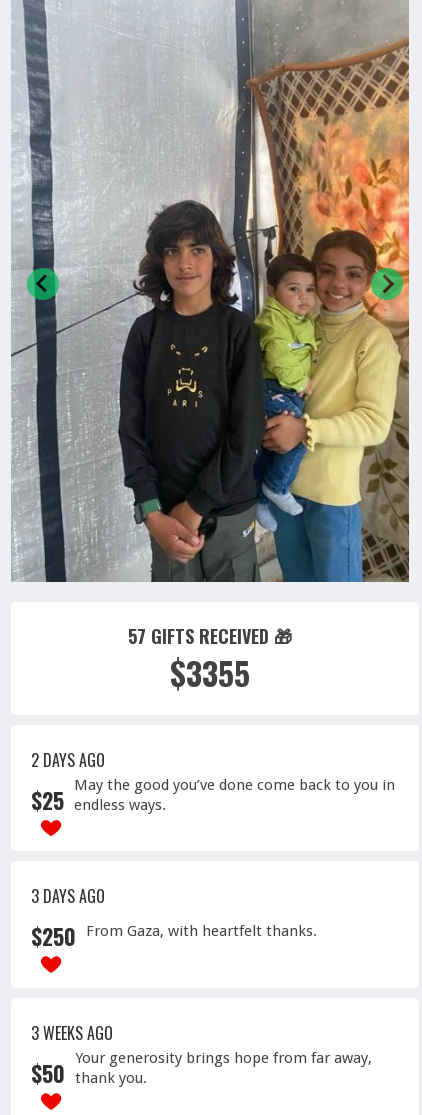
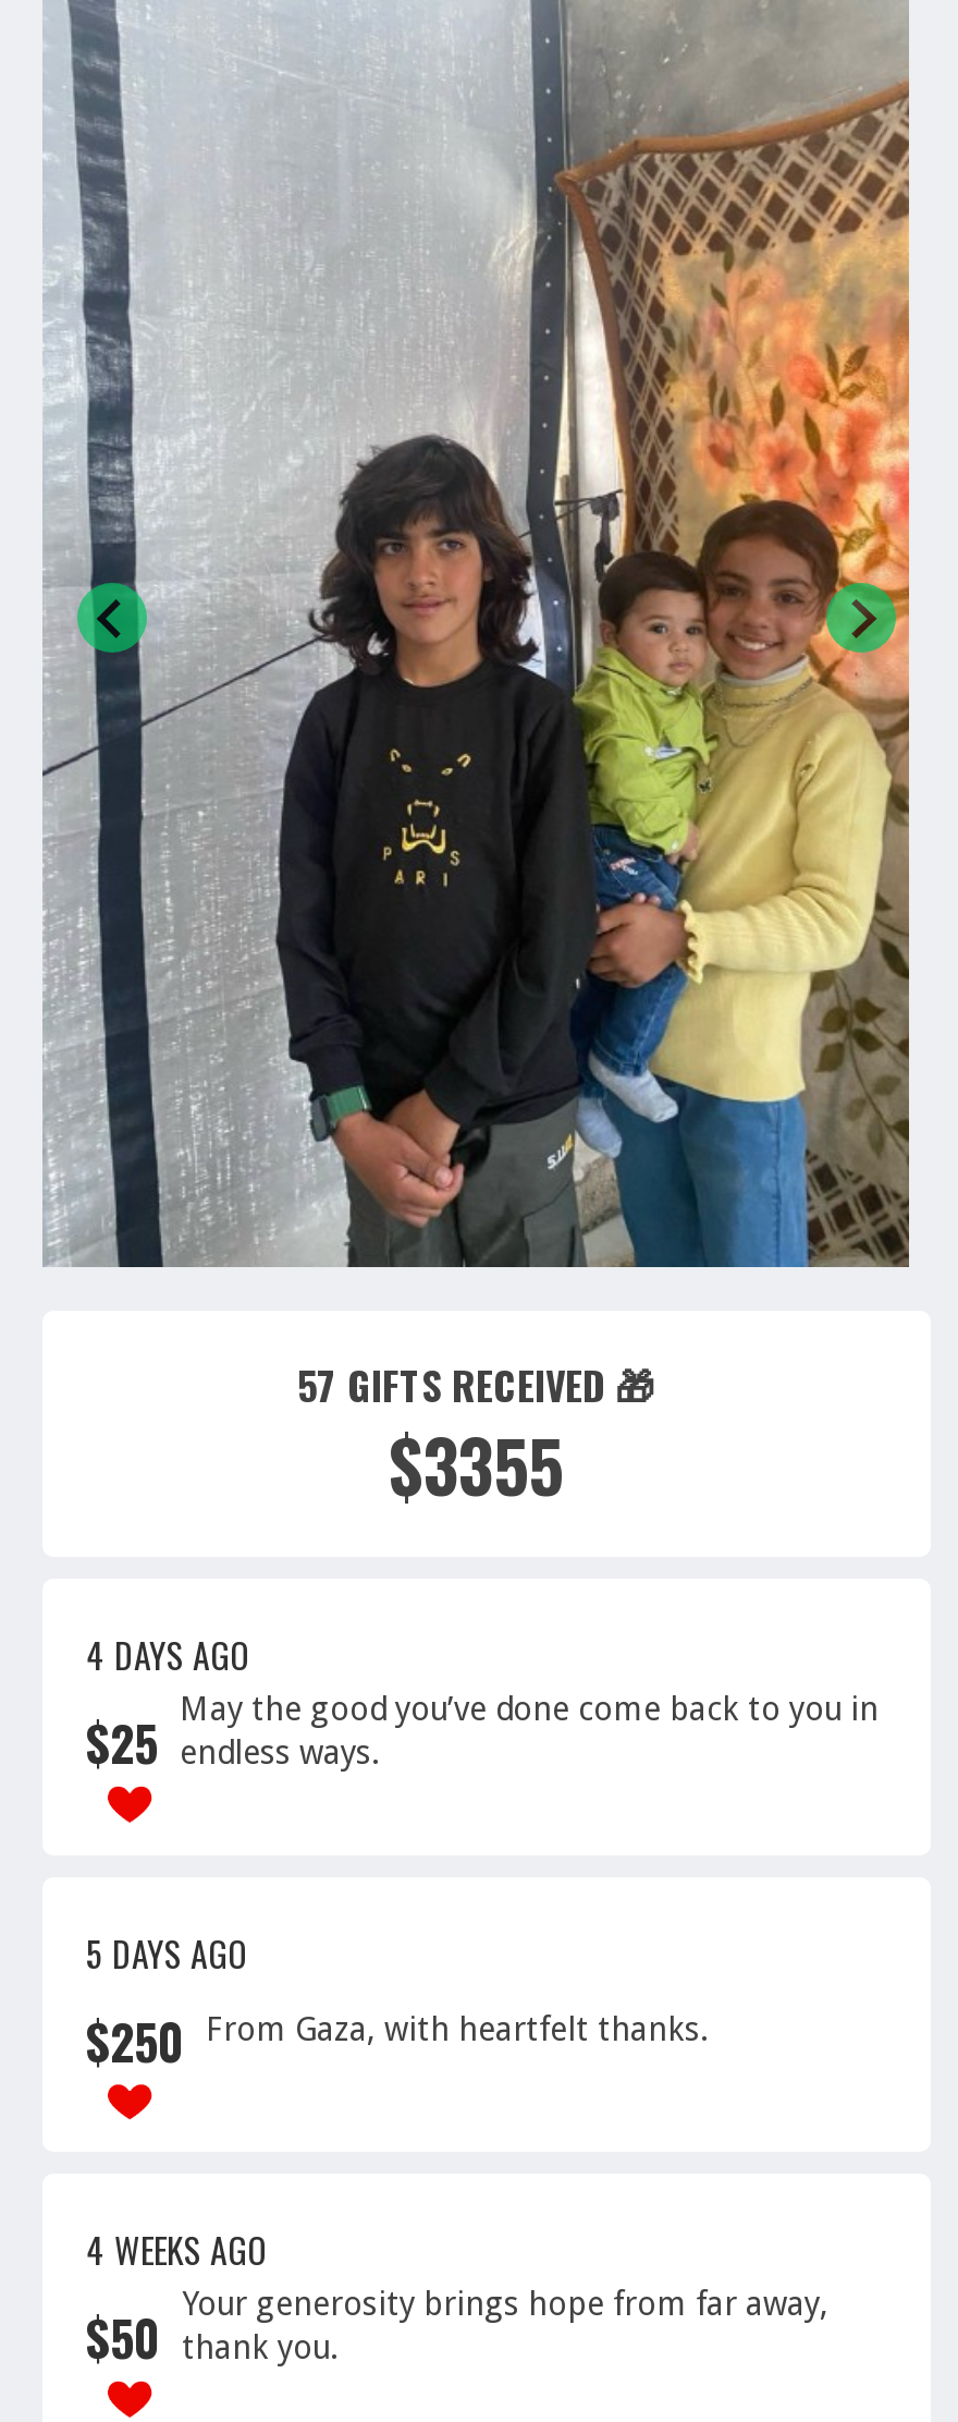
- 2 DAYS AGO
+ 4 DAYS AGO

- 3 DAYS AGO
+ 5 DAYS AGO

- 3 WEEKS AGO
+ 4 WEEKS AGO
